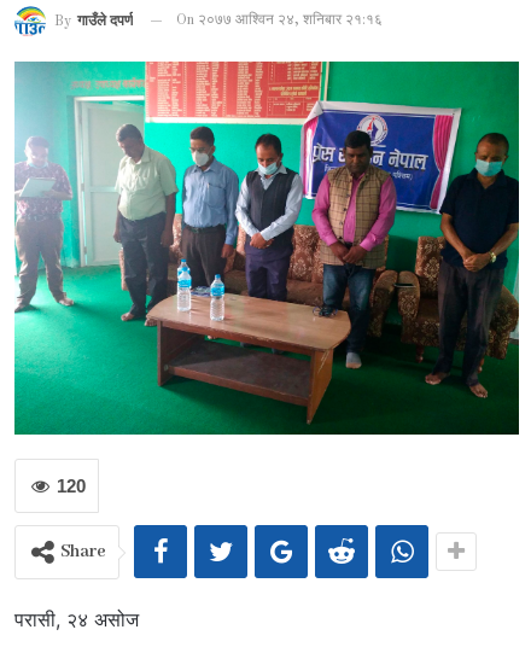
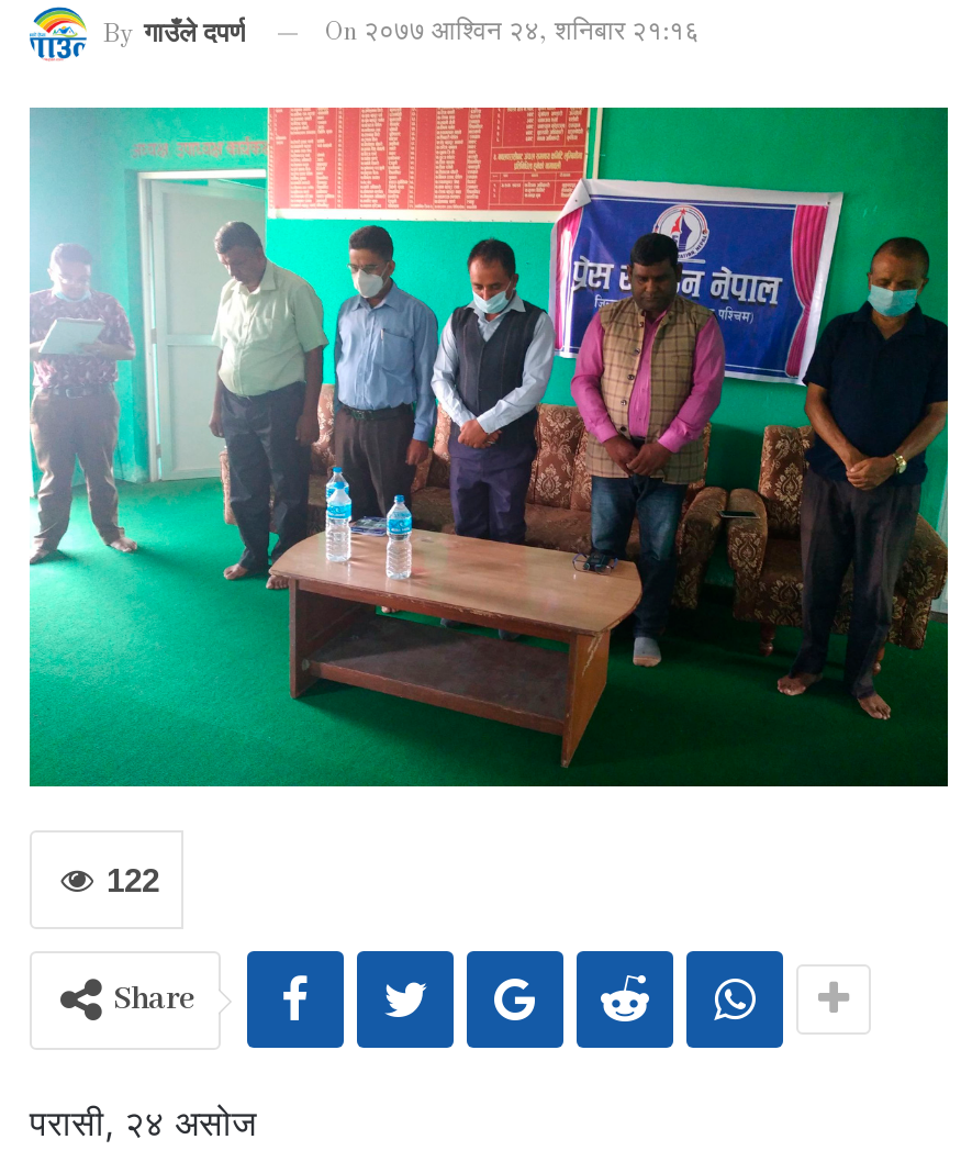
- 120
+ 122
